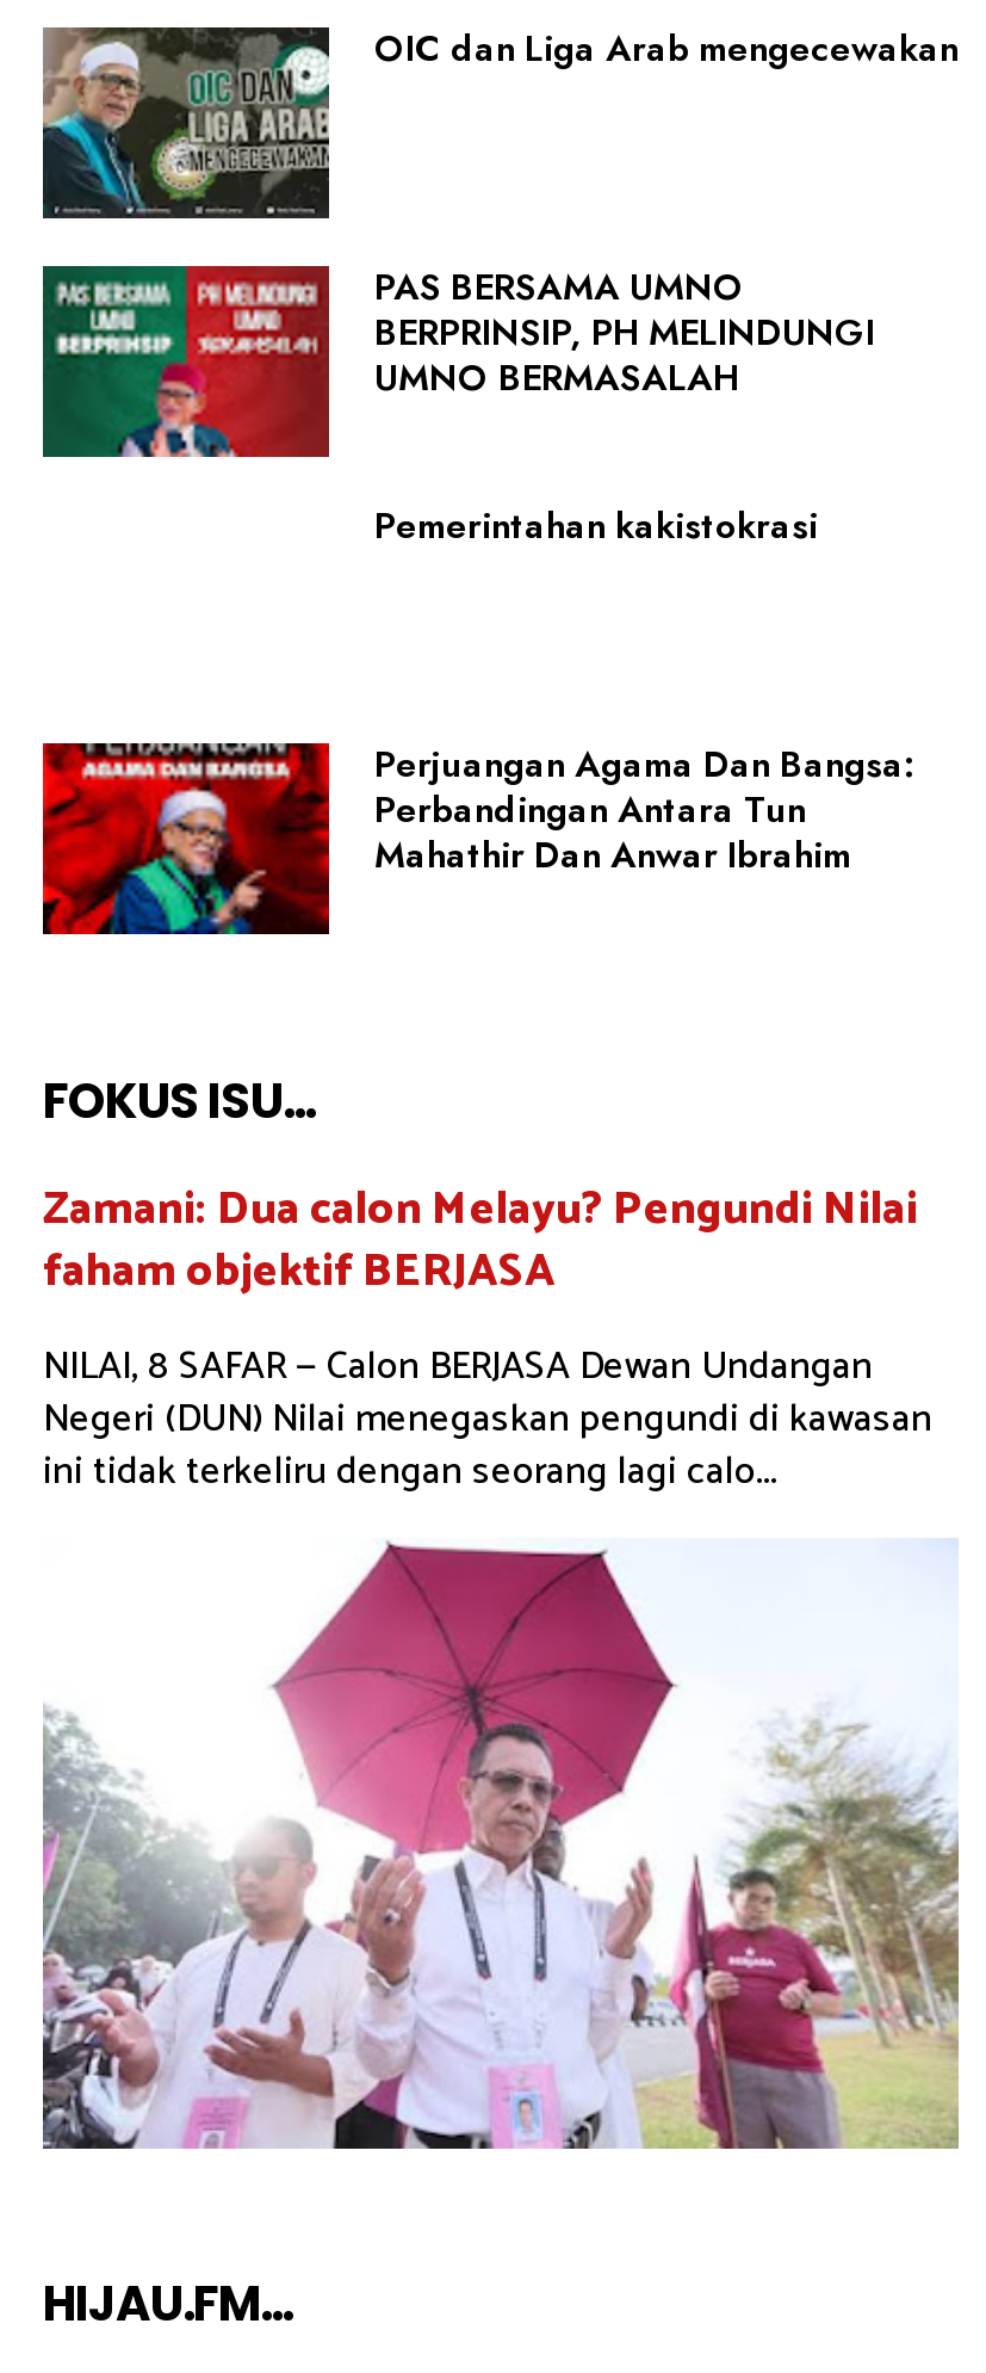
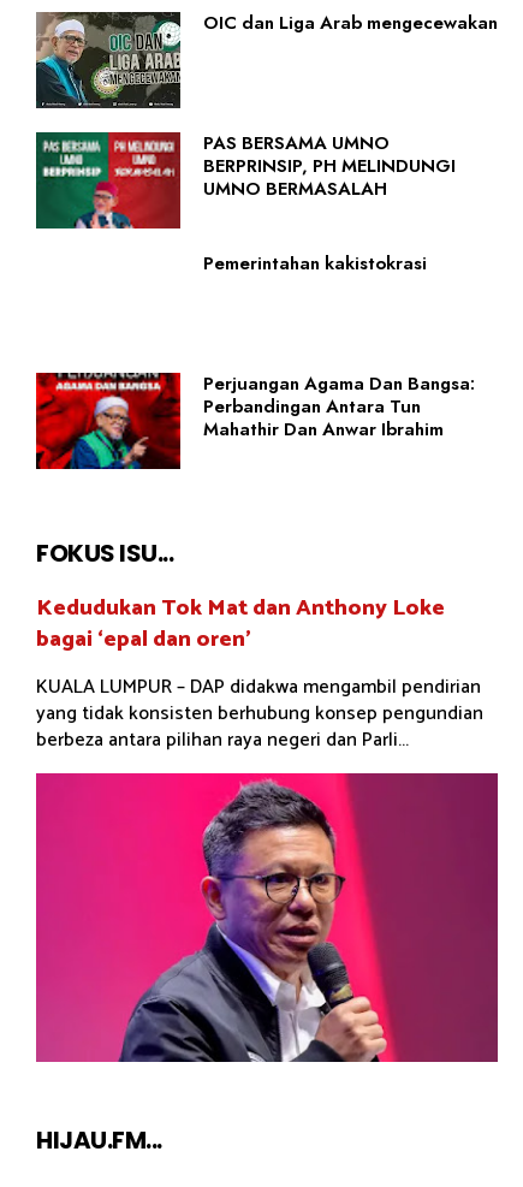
- Zamani: Dua calon Melayu? Pengundi Nilai
- faham objektif BERJASA
- NILAI, 8 SAFAR — Calon BERJASA Dewan Undangan
- Negeri (DUN) Nilai menegaskan pengundi di kawasan
- ini tidak terkeliru dengan seorang lagi calo...
+ Kedudukan Tok Mat dan Anthony Loke
+ bagai ‘epal dan oren’
+ KUALA LUMPUR – DAP didakwa mengambil pendirian
+ yang tidak konsisten berhubung konsep pengundian
+ berbeza antara pilihan raya negeri dan Parli...

- [image]
+ [image]
